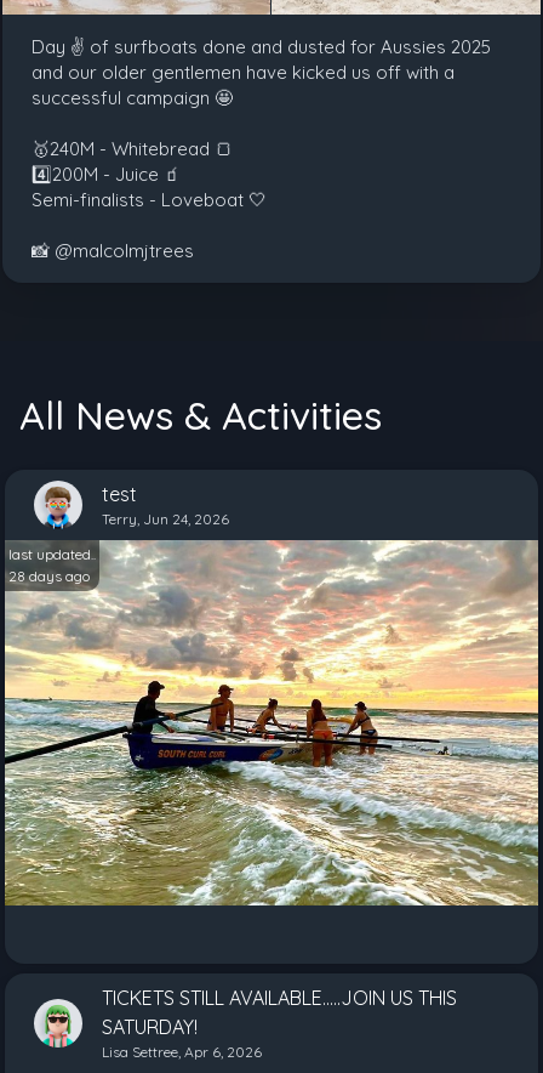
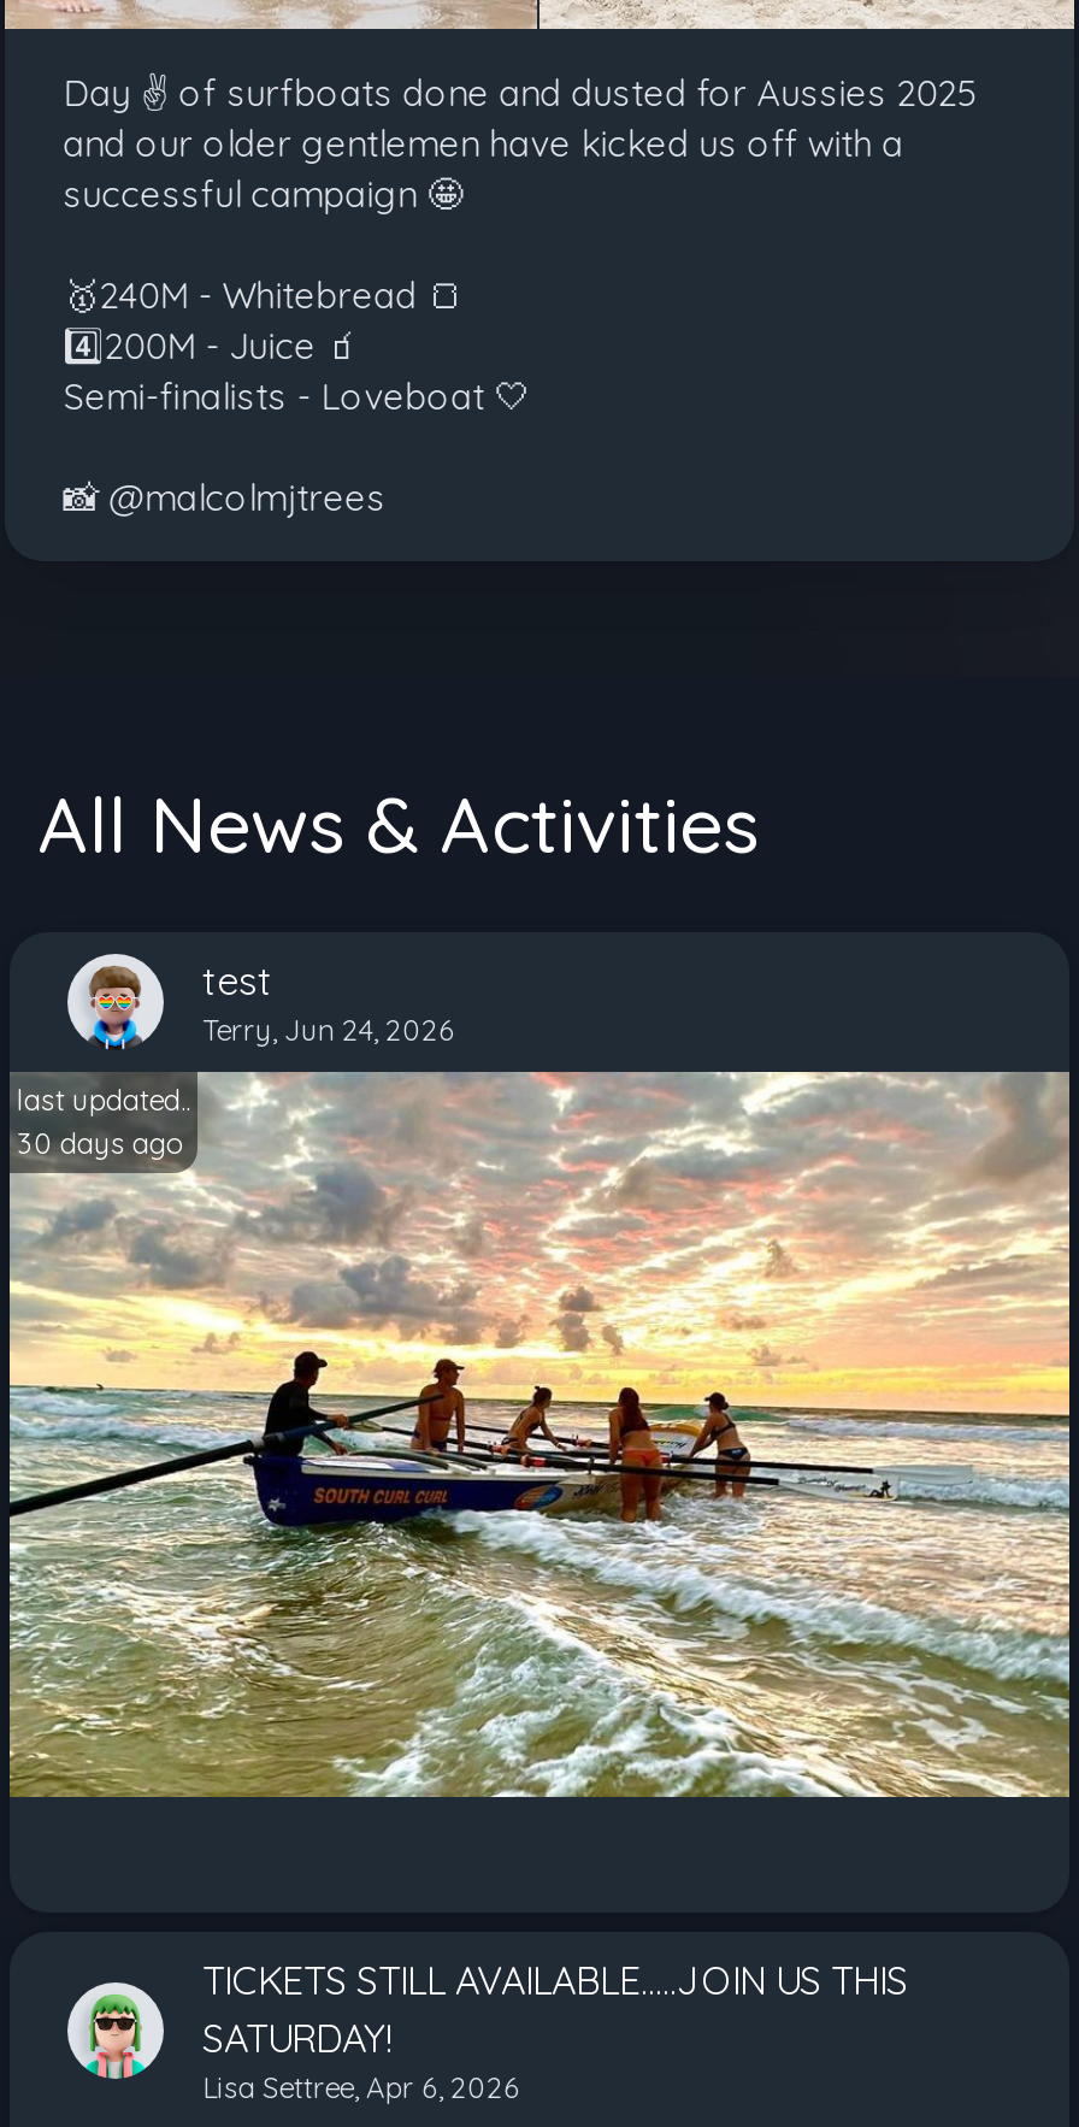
- 28 days ago
+ 30 days ago
